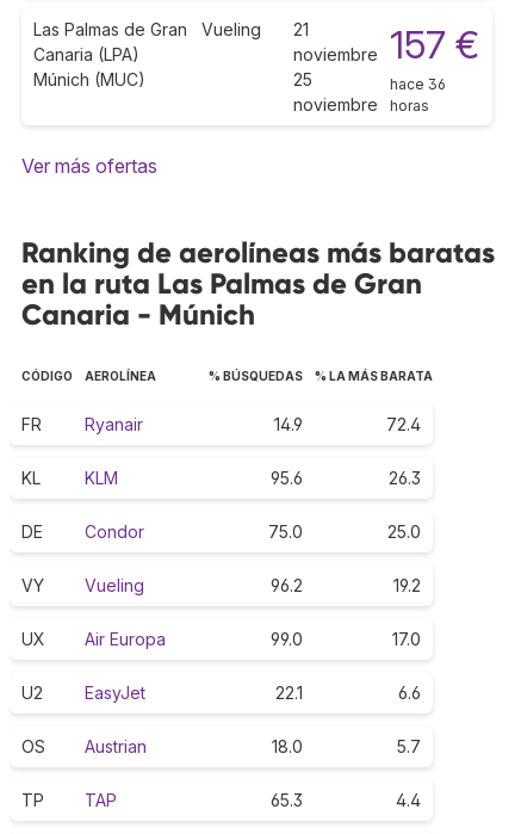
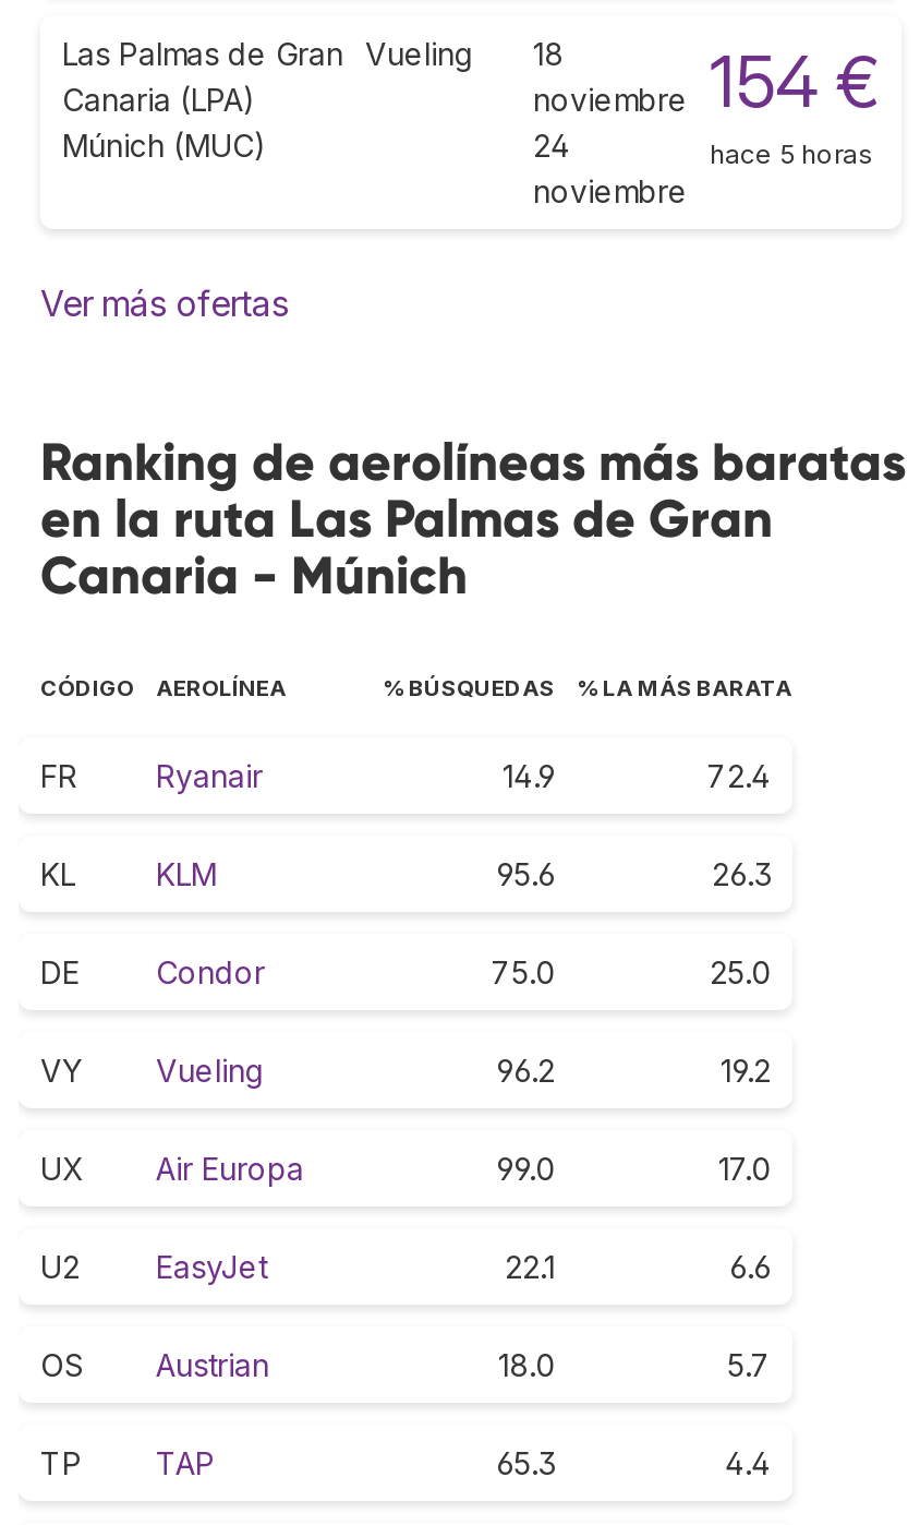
- Las Palmas de Gran Vueling 21
+ Las Palmas de Gran Vueling 18

- 157 €
- hace 36
- horas
+ 154 €
+ hace 5 horas

- 25
+ 24
